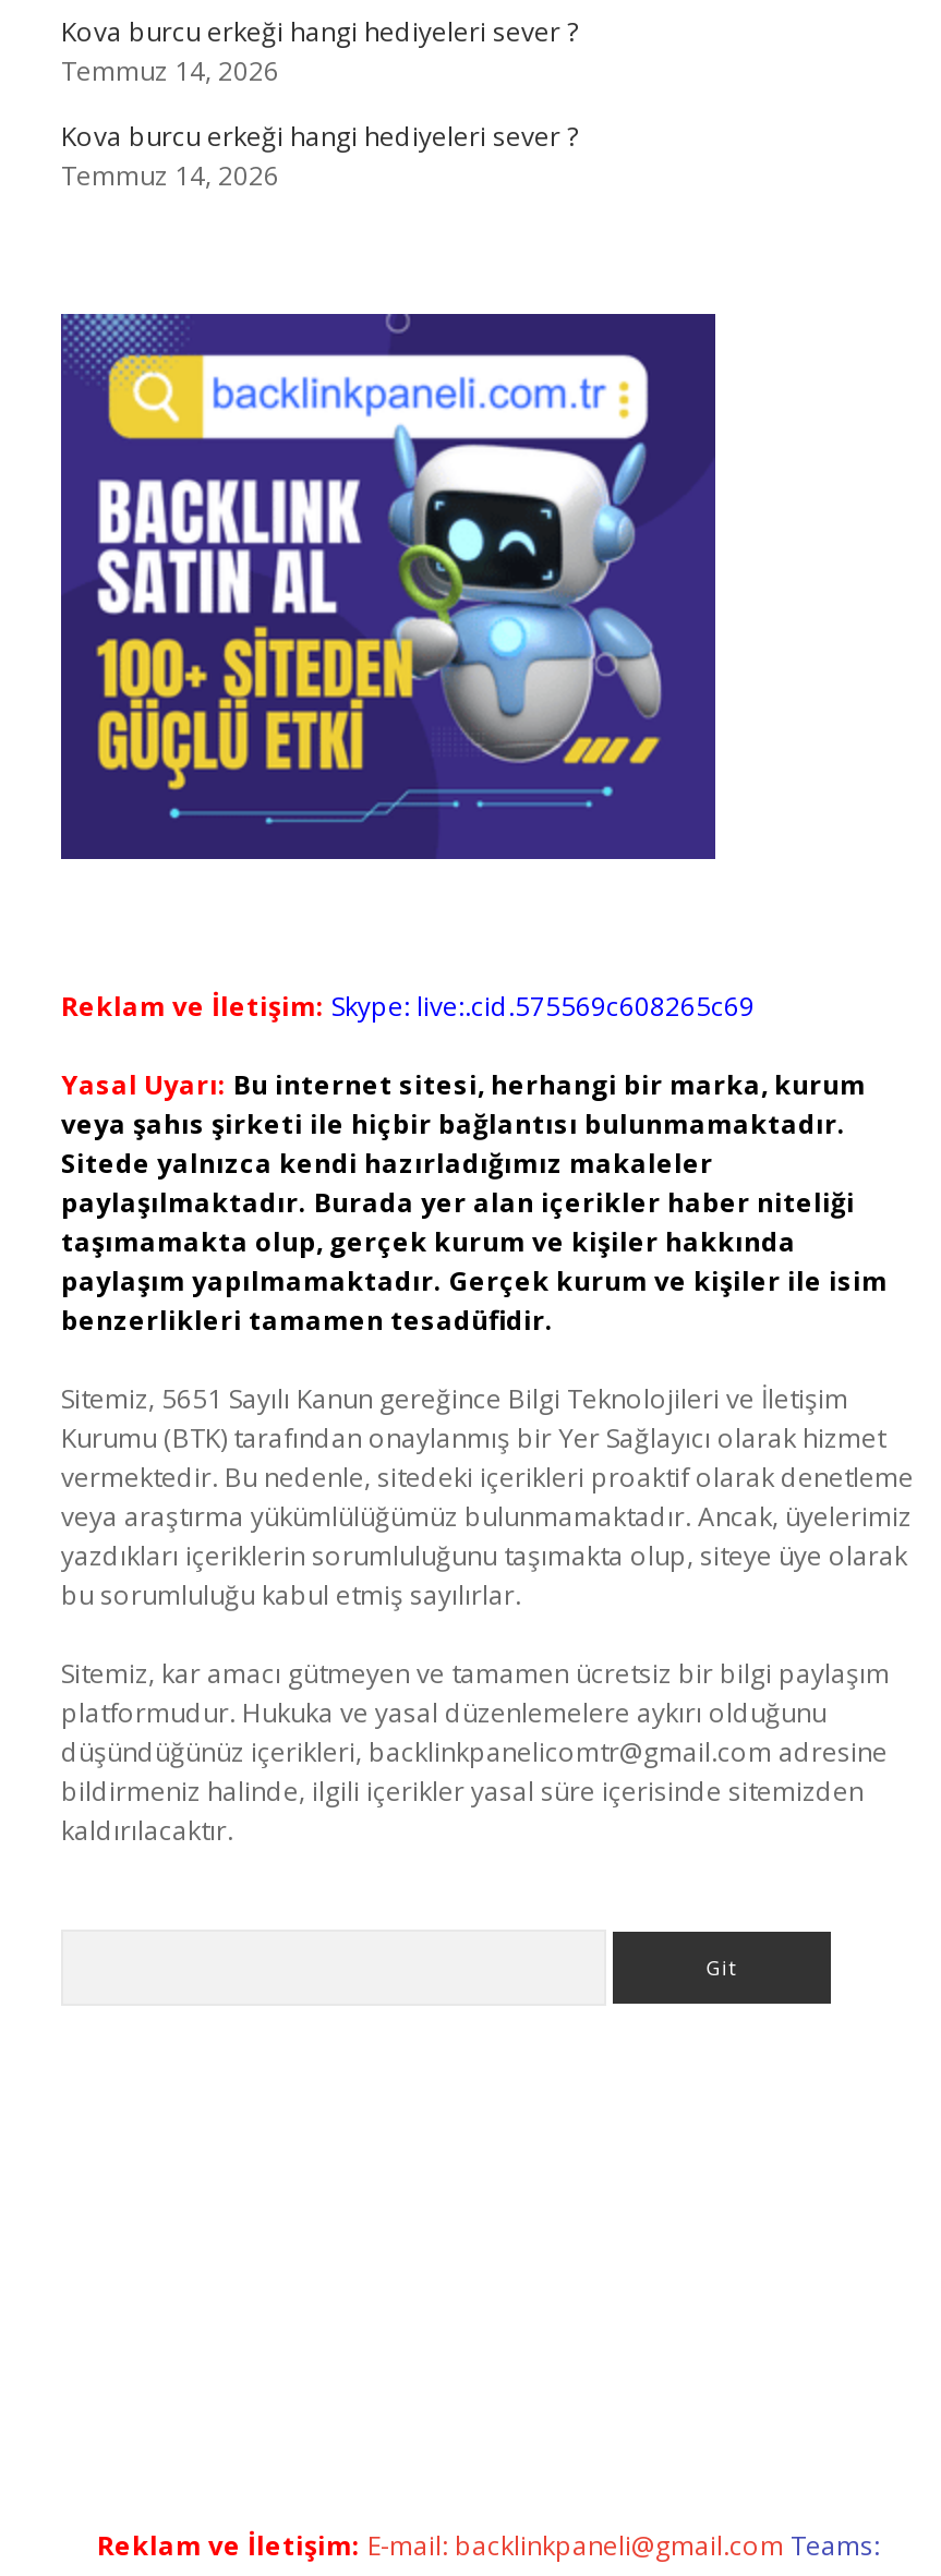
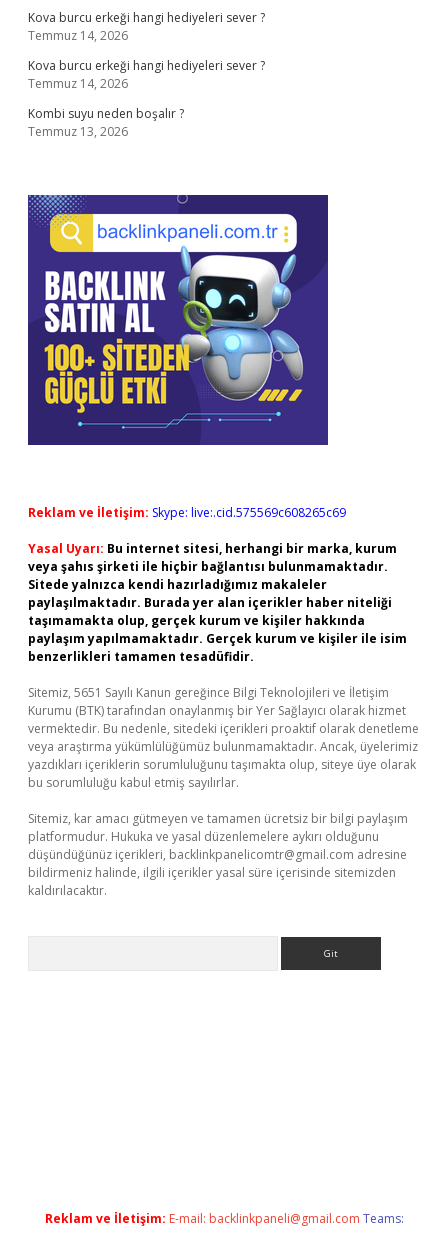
+ Kombi suyu neden boşalır ?
+ Temmuz 13, 2026
